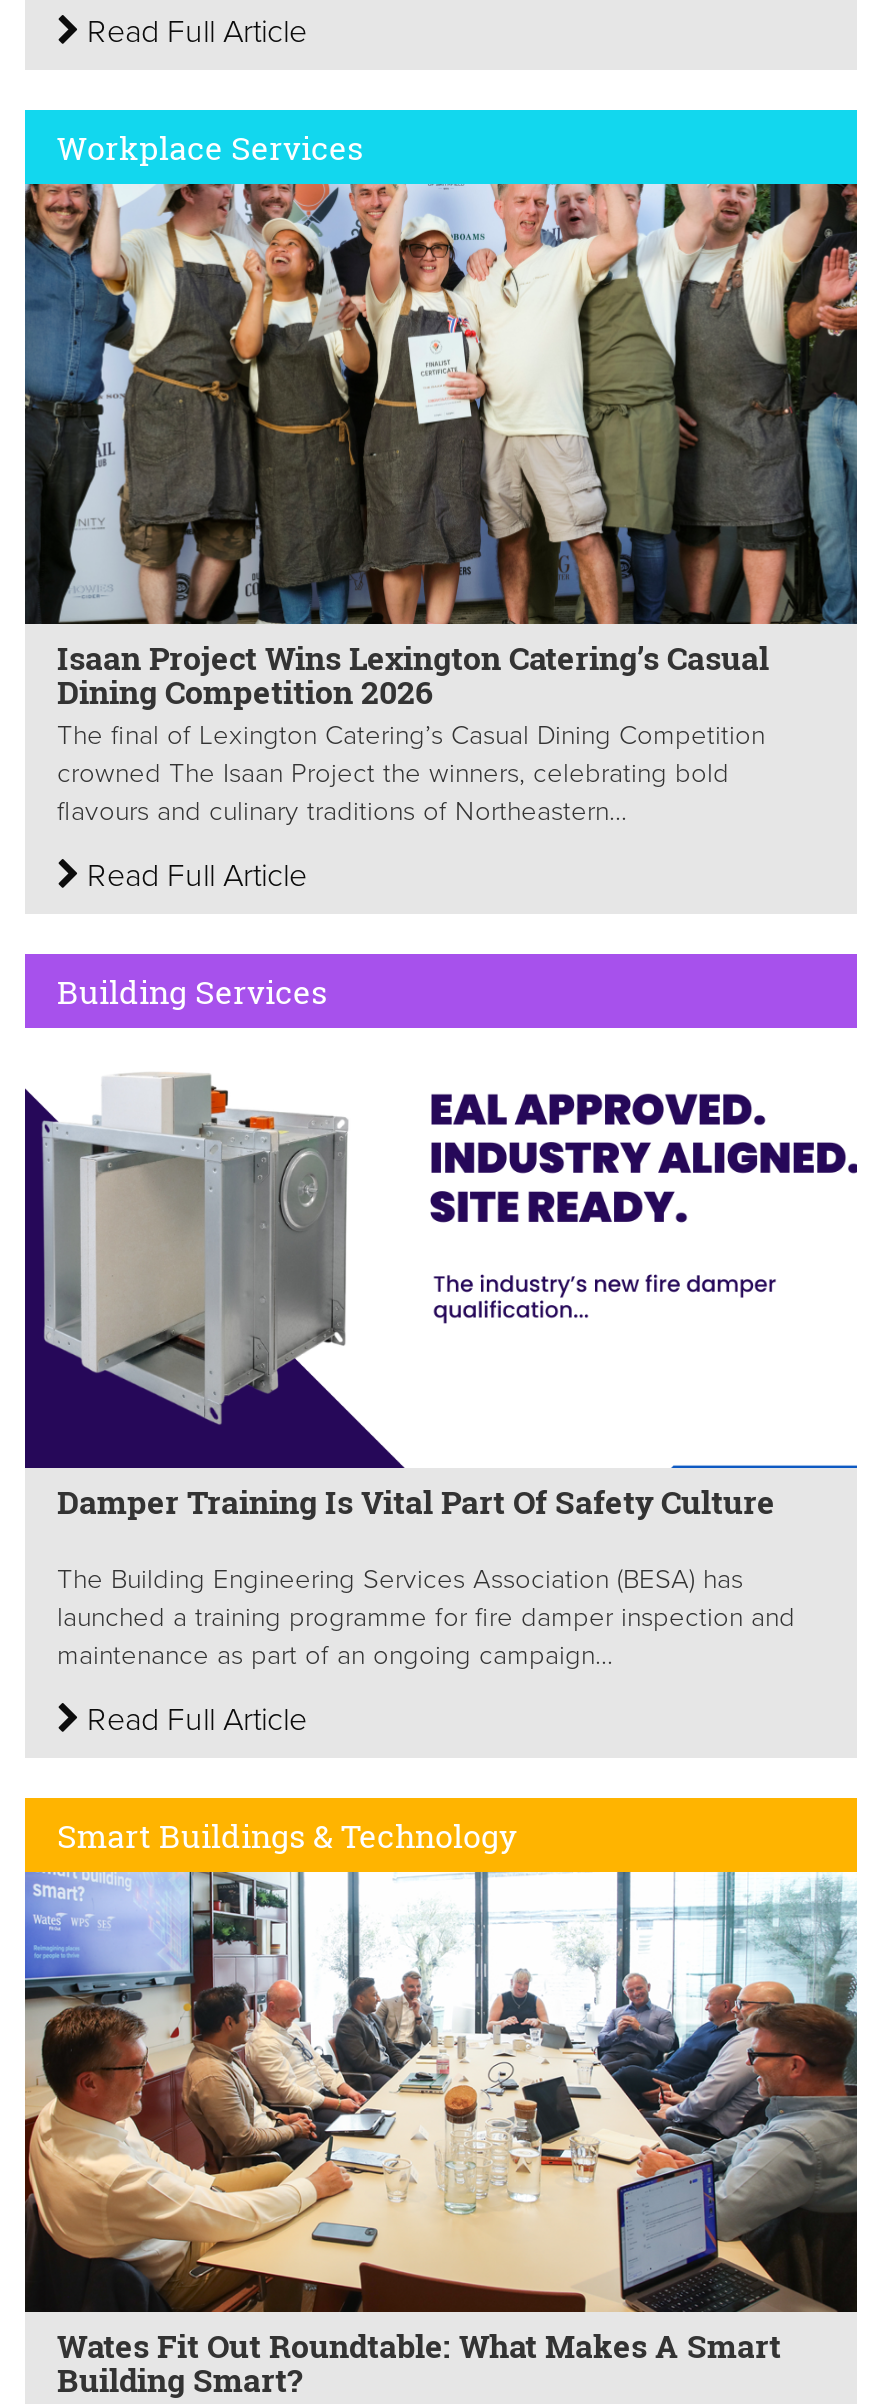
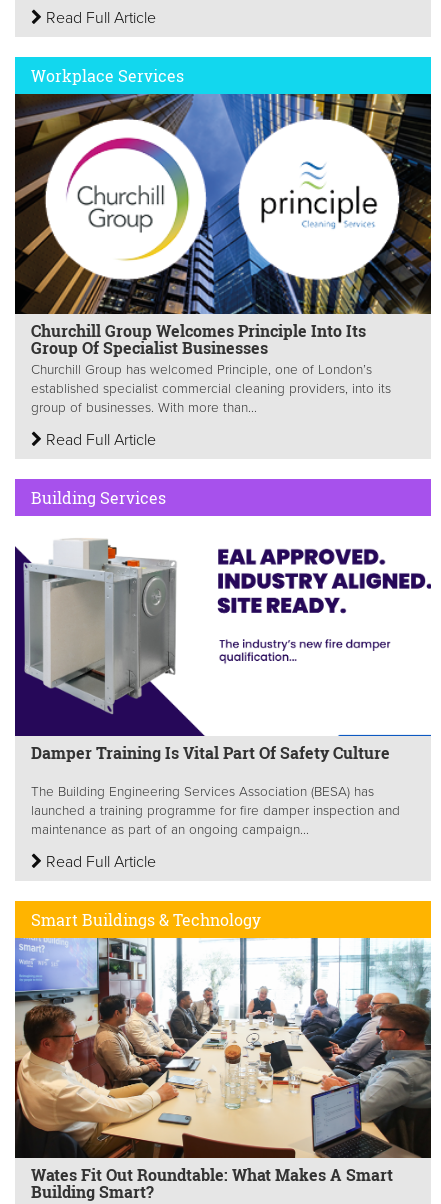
- [image]
- Isaan Project Wins Lexington Catering’s Casual
- Dining Competition 2026
- The final of Lexington Catering’s Casual Dining Competition
- crowned The Isaan Project the winners, celebrating bold
- flavours and culinary traditions of Northeastern...
+ [image]
+ Churchill Group Welcomes Principle Into Its
+ Group Of Specialist Businesses
+ Churchill Group has welcomed Principle, one of London’s
+ established specialist commercial cleaning providers, into its
+ group of businesses. With more than...
